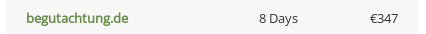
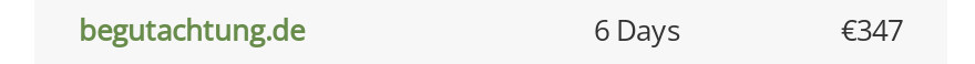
- 8 Days
+ 6 Days
